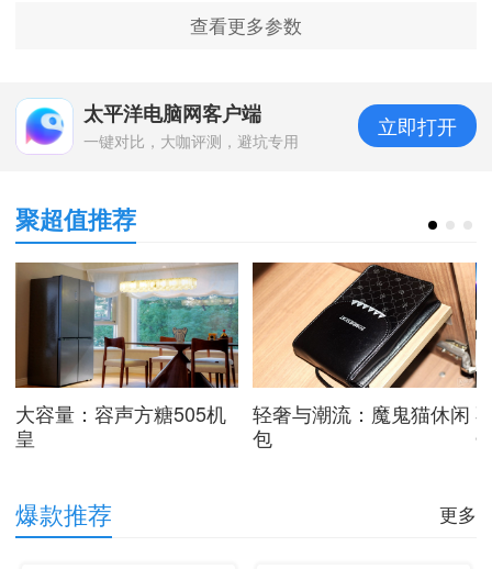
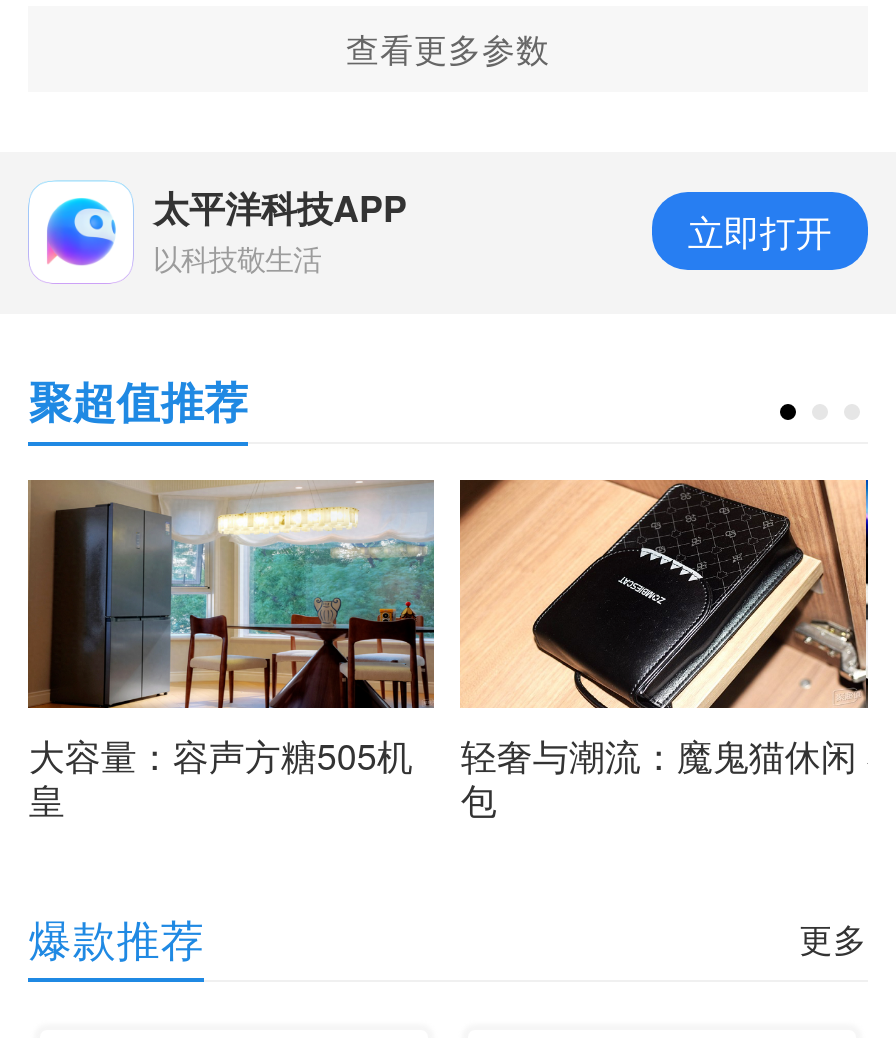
- 太平洋电脑网客户端
- 一键对比，大咖评测，避坑专用
+ 太平洋科技APP
+ 以科技敬生活
